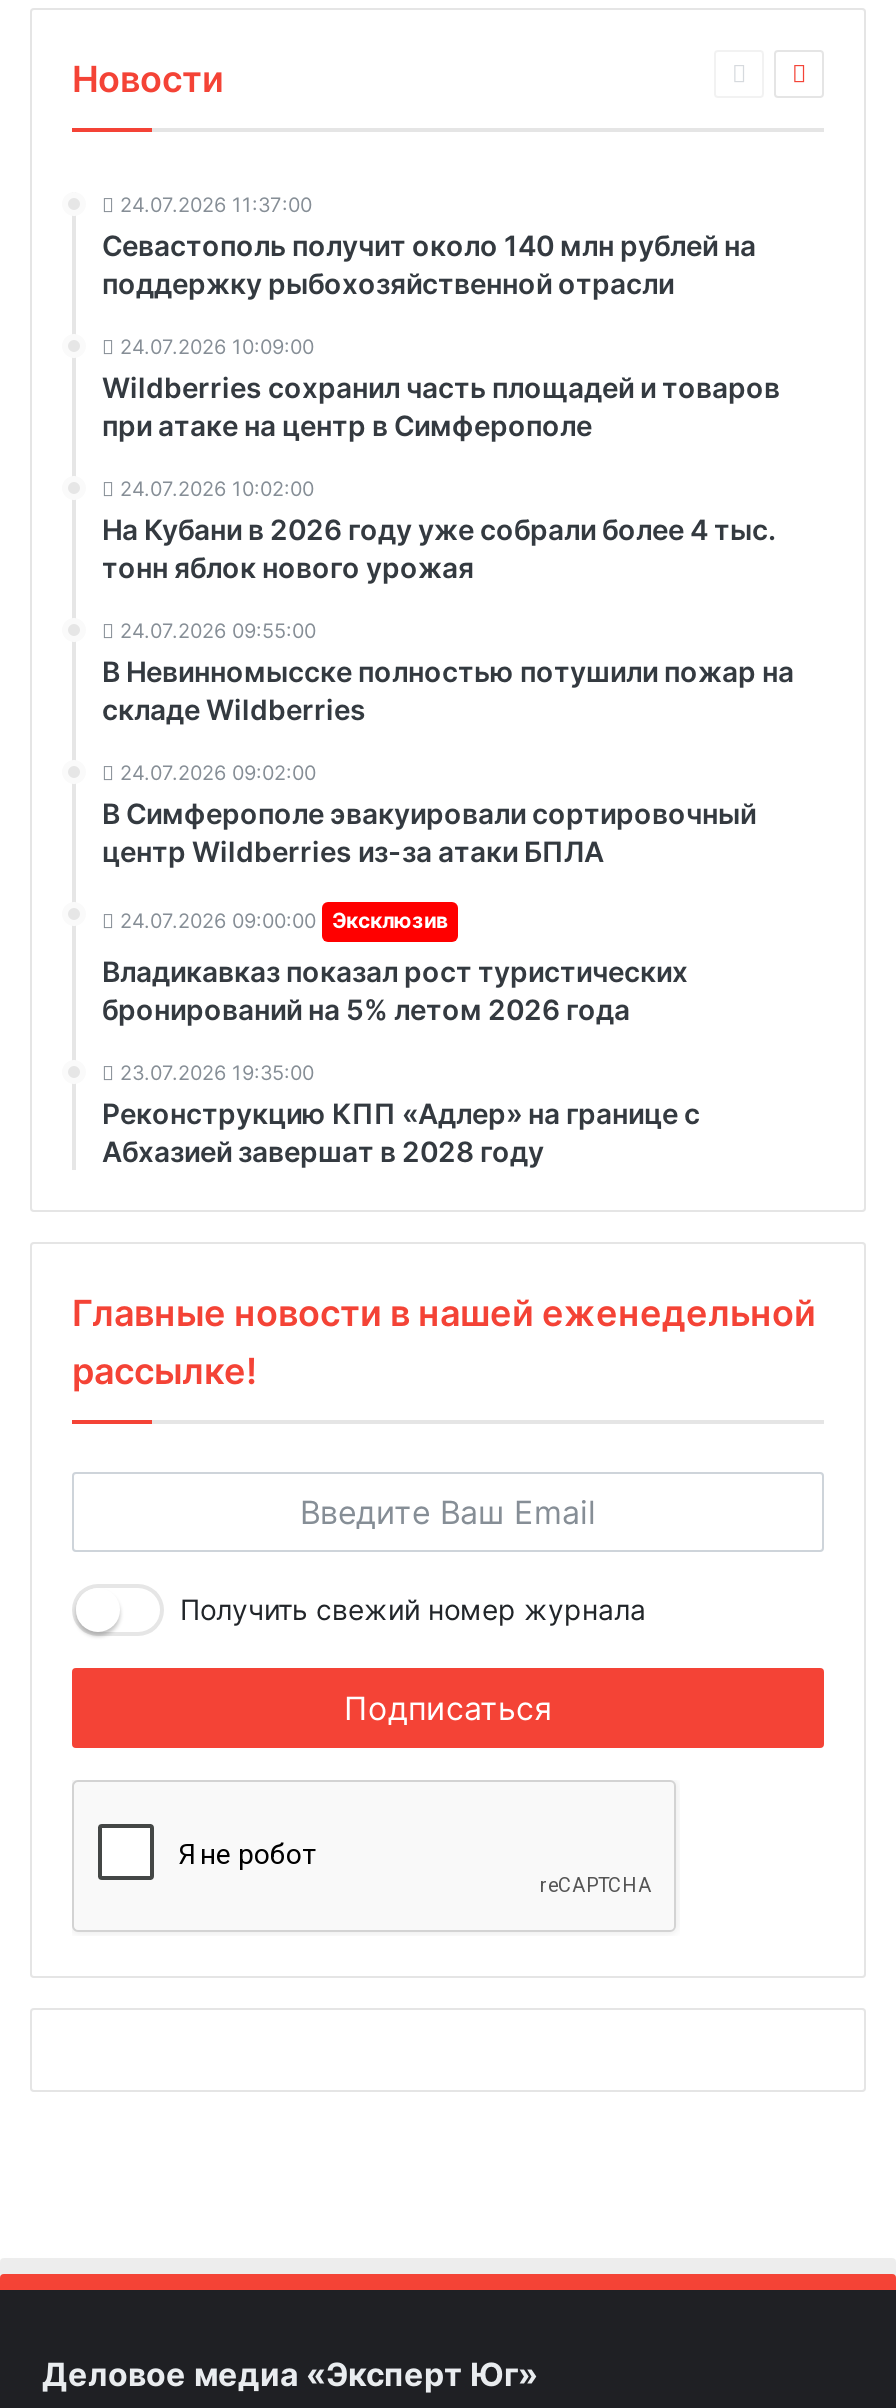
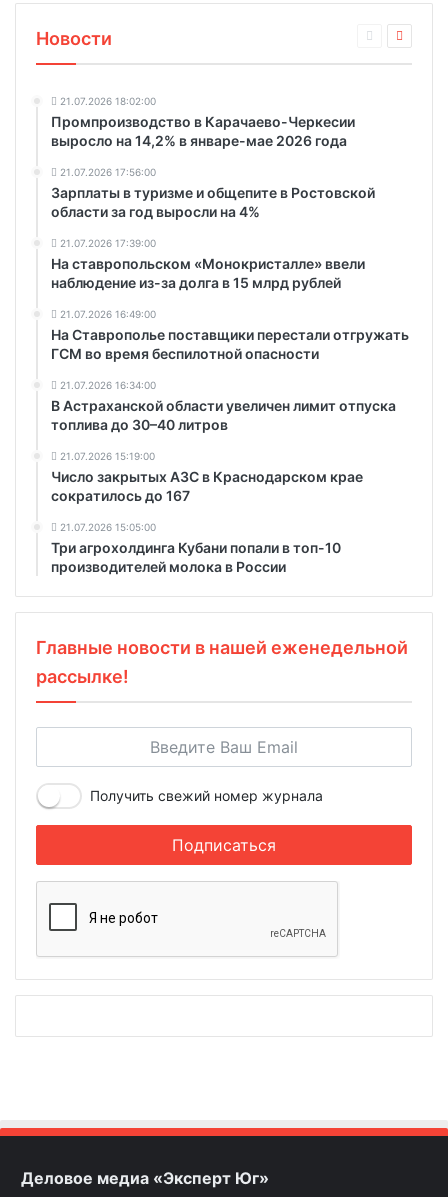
- 24.07.2026 11:37:00
- Севастополь получит около 140 млн рублей на
- поддержку рыбохозяйственной отрасли
- 24.07.2026 10:09:00
- Wildberries сохранил часть площадей и товаров
- при атаке на центр в Симферополе
- 24.07.2026 10:02:00
- На Кубани в 2026 году уже собрали более 4 тыс.
- тонн яблок нового урожая
- 24.07.2026 09:55:00
- В Невинномысске полностью потушили пожар на
- складе Wildberries
- 24.07.2026 09:02:00
- В Симферополе эвакуировали сортировочный
- центр Wildberries из-за атаки БПЛА
- 24.07.2026 09:00:00
- Эксклюзив
- Владикавказ показал рост туристических
- бронирований на 5% летом 2026 года
- 23.07.2026 19:35:00
- Реконструкцию КПП «Адлер» на границе с
- Абхазией завершат в 2028 году
+ 21.07.2026 18:02:00
+ Промпроизводство в Карачаево-Черкесии
+ выросло на 14,2% в январе-мае 2026 года
+ 21.07.2026 17:56:00
+ Зарплаты в туризме и общепите в Ростовской
+ области за год выросли на 4%
+ 21.07.2026 17:39:00
+ На ставропольском «Монокристалле» ввели
+ наблюдение из-за долга в 15 млрд рублей
+ 21.07.2026 16:49:00
+ На Ставрополье поставщики перестали отгружать
+ ГСМ во время беспилотной опасности
+ 21.07.2026 16:34:00
+ В Астраханской области увеличен лимит отпуска
+ топлива до 30–40 литров
+ 21.07.2026 15:19:00
+ Число закрытых АЗС в Краснодарском крае
+ сократилось до 167
+ 21.07.2026 15:05:00
+ Три агрохолдинга Кубани попали в топ-10
+ производителей молока в России
